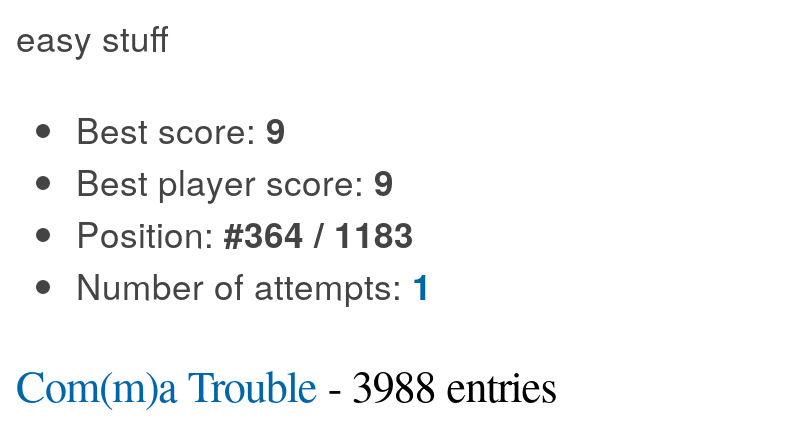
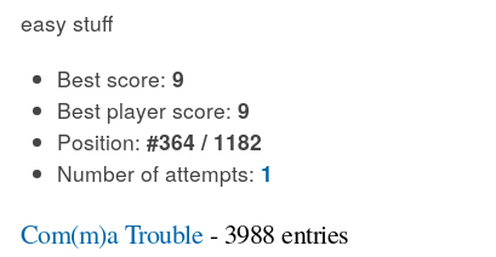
- Position: #364 / 1183
+ Position: #364 / 1182
